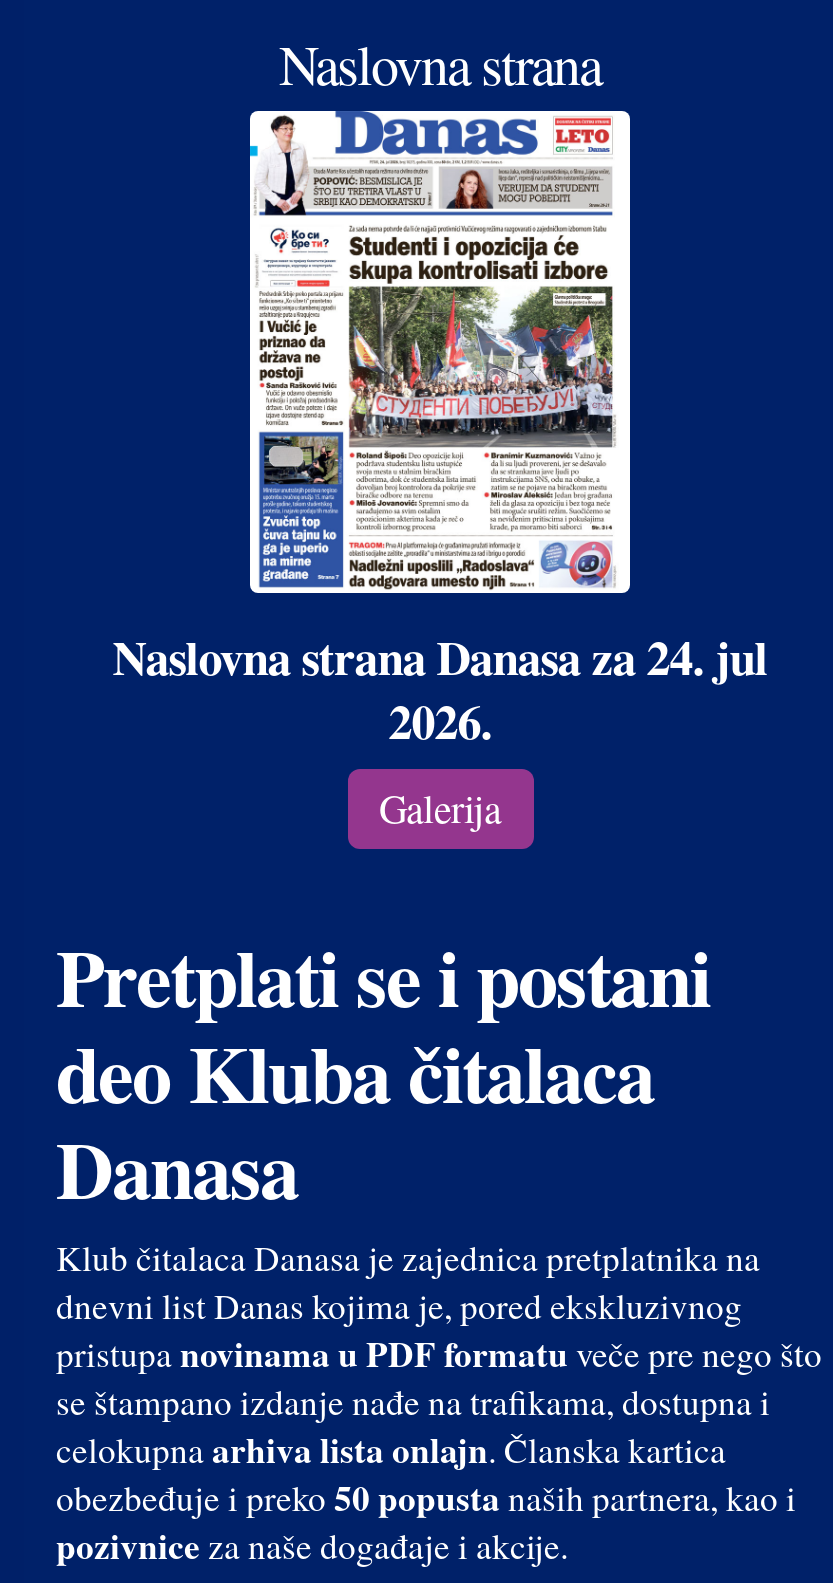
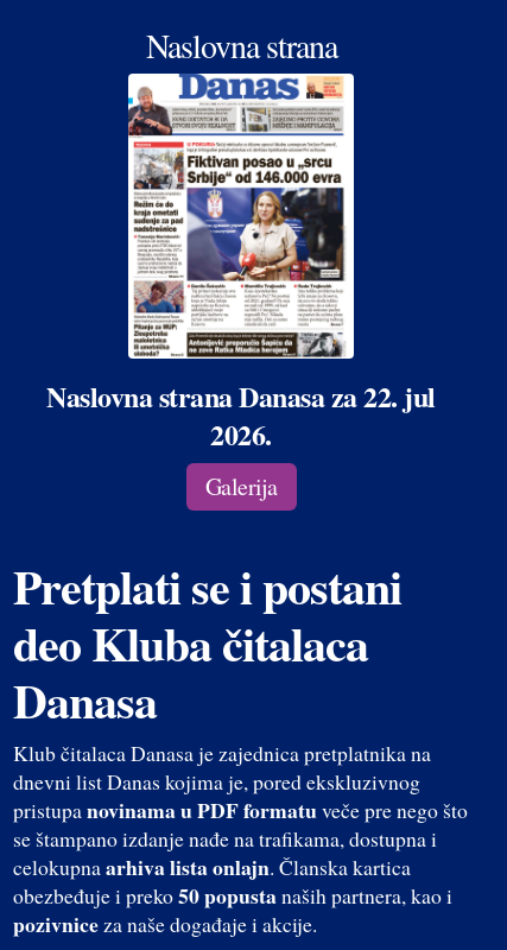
- [image]
- Naslovna strana Danasa za 24. jul
+ [image]
+ Naslovna strana Danasa za 22. jul
